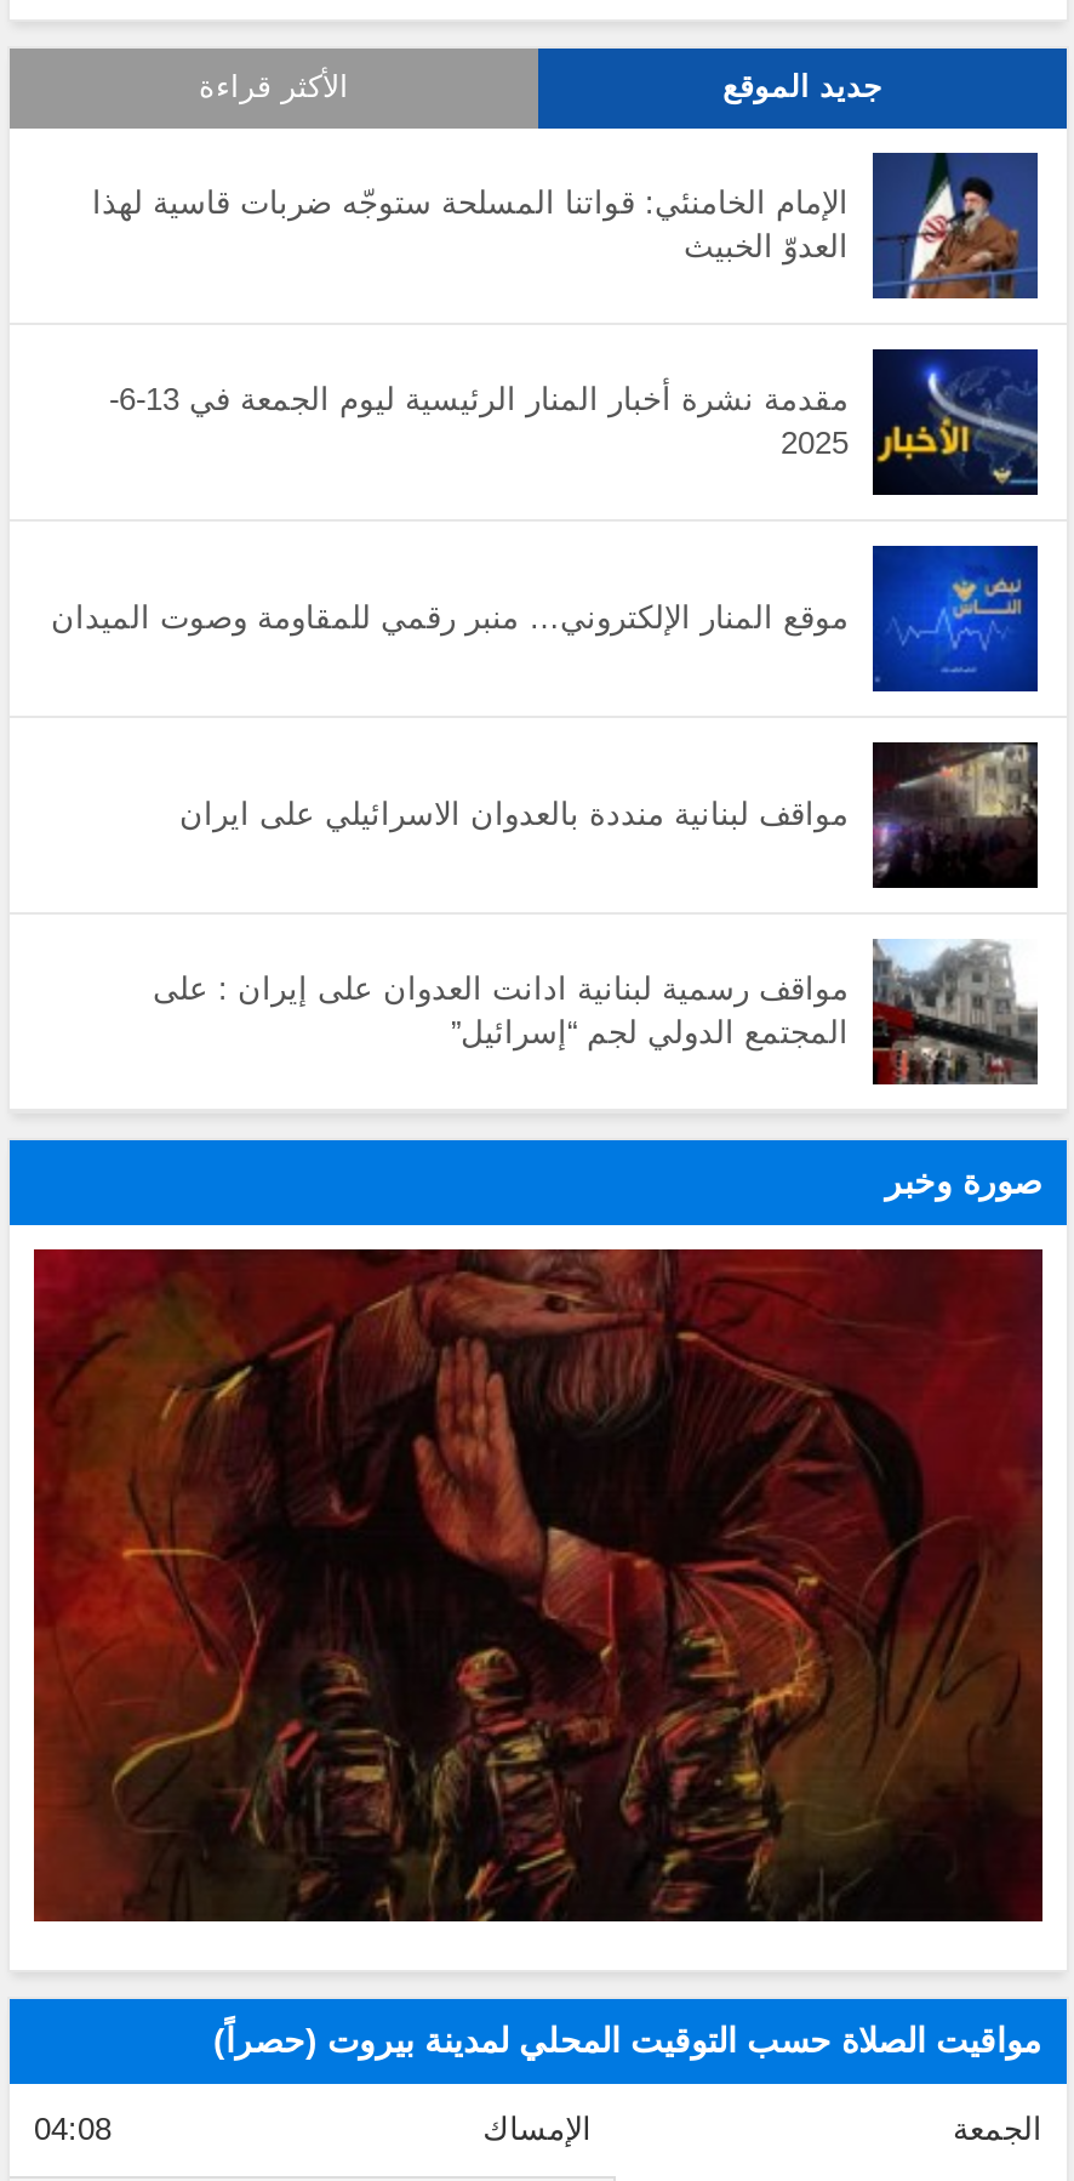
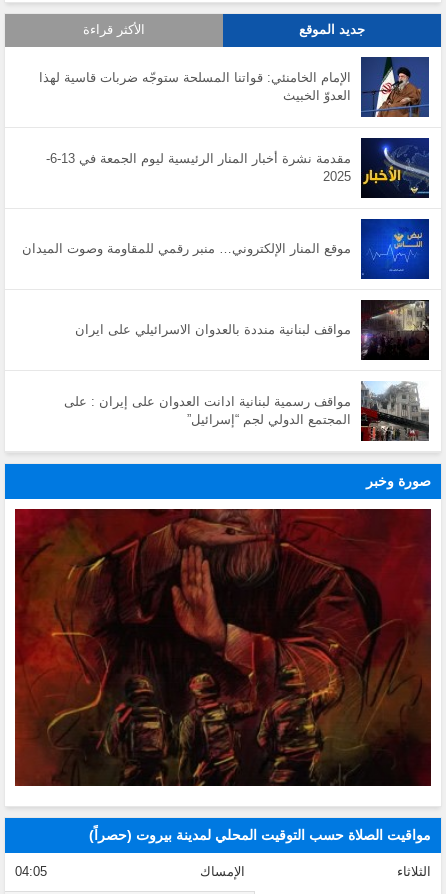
- 04:08
+ 04:05

- الجمعة
+ الثلاثاء
